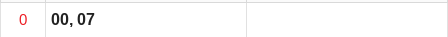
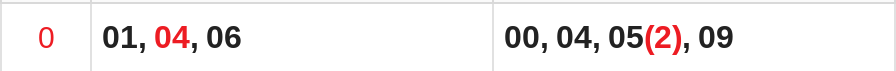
- 00, 07
+ 01, 04, 06
+ 00, 04, 05(2), 09
